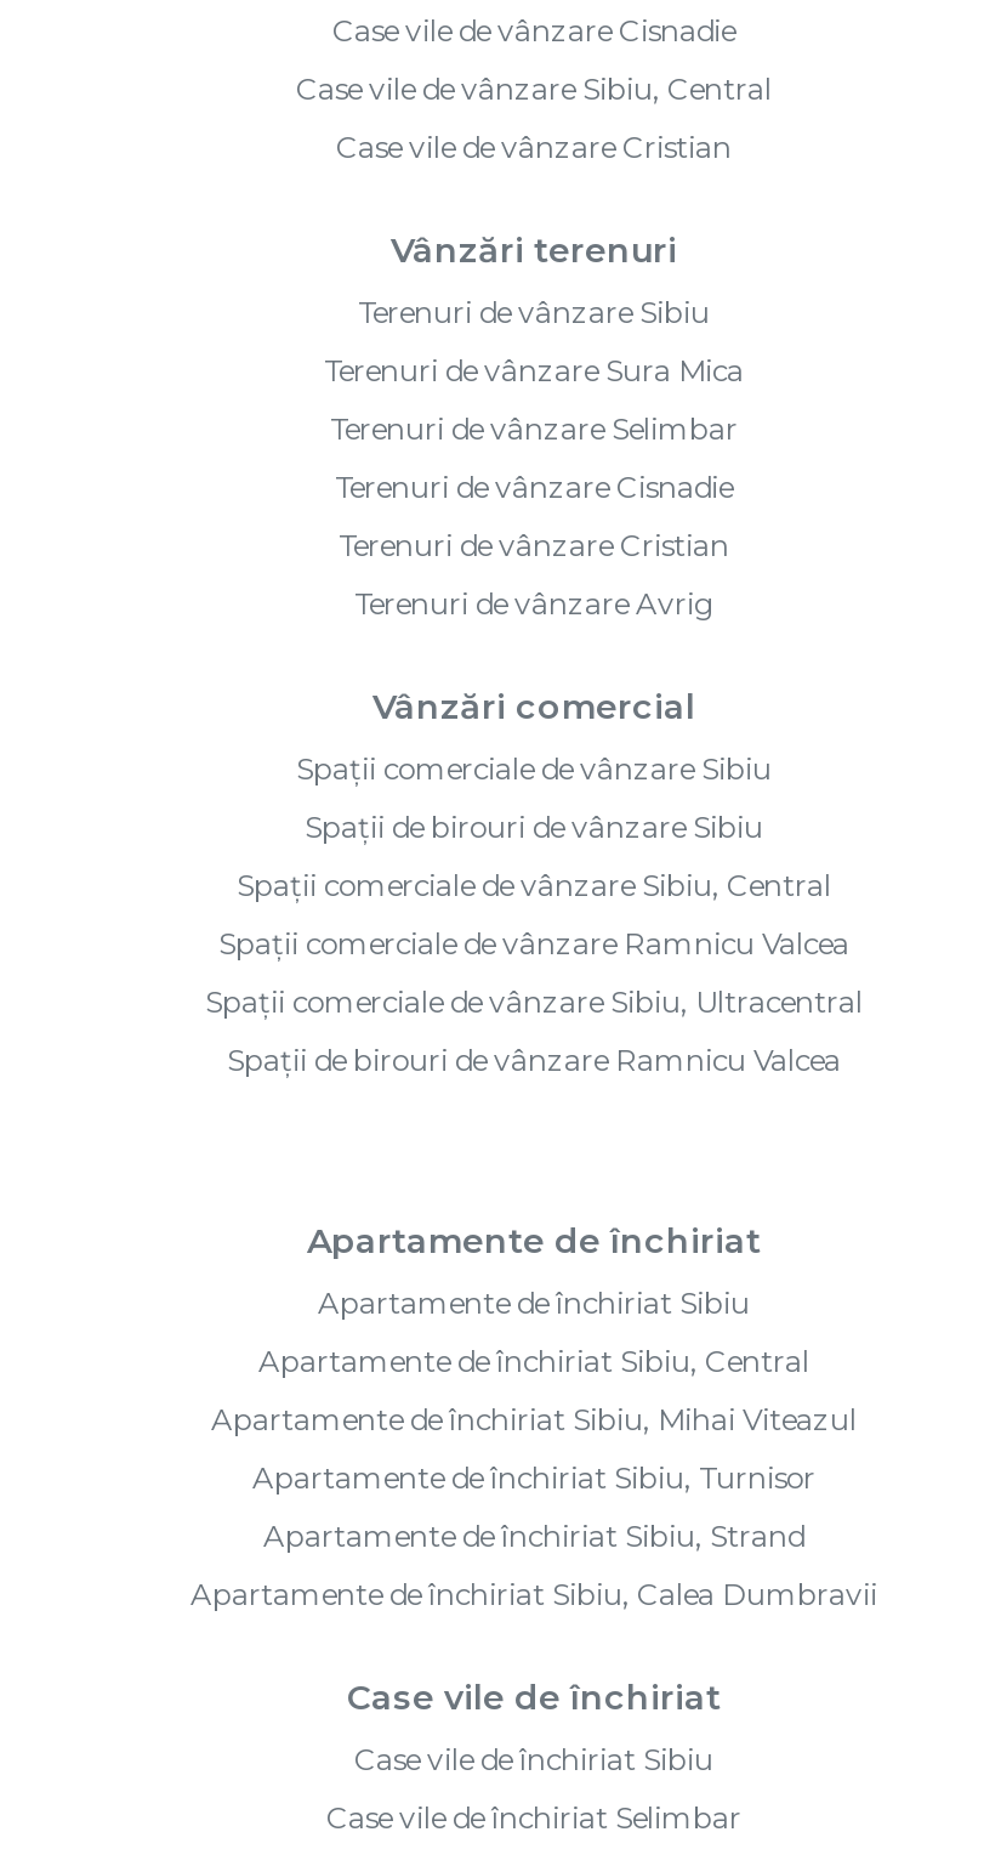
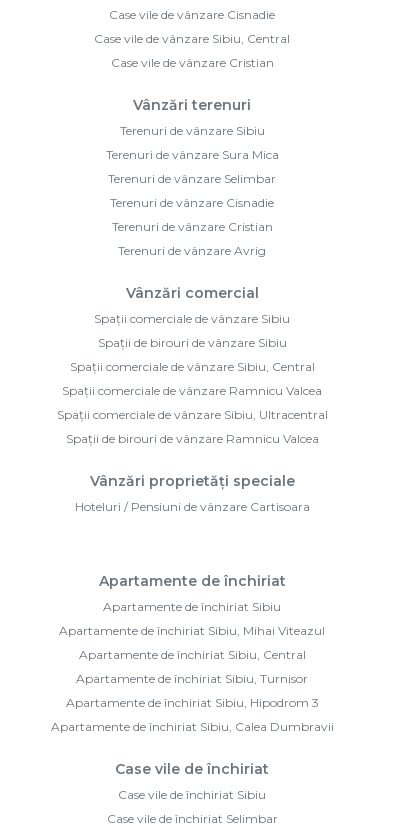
+ Vânzări proprietăți speciale
+ Hoteluri / Pensiuni de vânzare Cartisoara

moved down: Apartamente de închiriat Sibiu, Central

- Apartamente de închiriat Sibiu, Strand
+ Apartamente de închiriat Sibiu, Hipodrom 3
